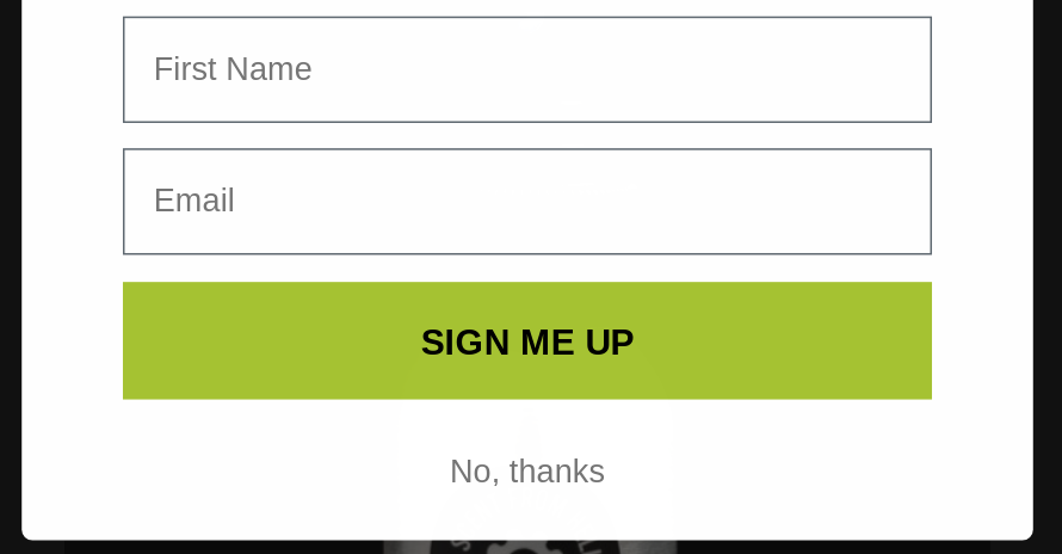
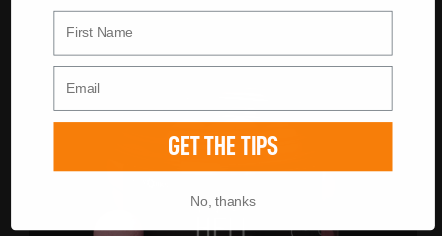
- SIGN ME UP
+ GET THE TIPS
